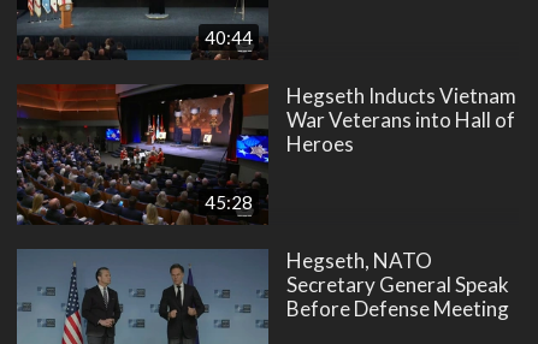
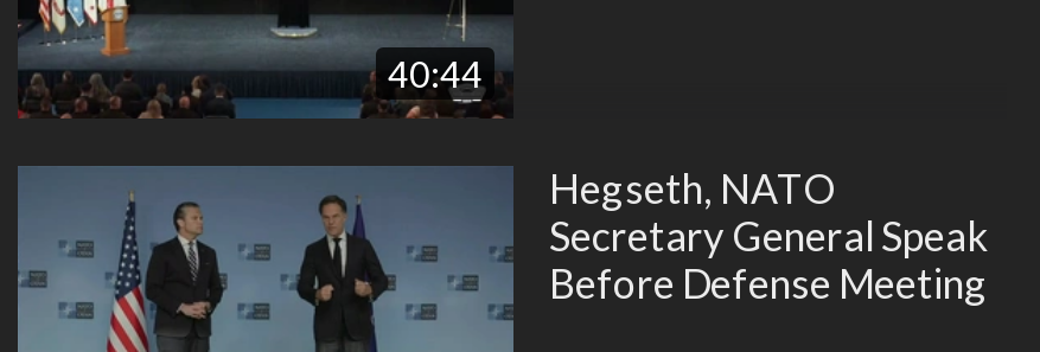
- [image]
- 45:28

- Hegseth Inducts Vietnam
- War Veterans into Hall of
- Heroes
